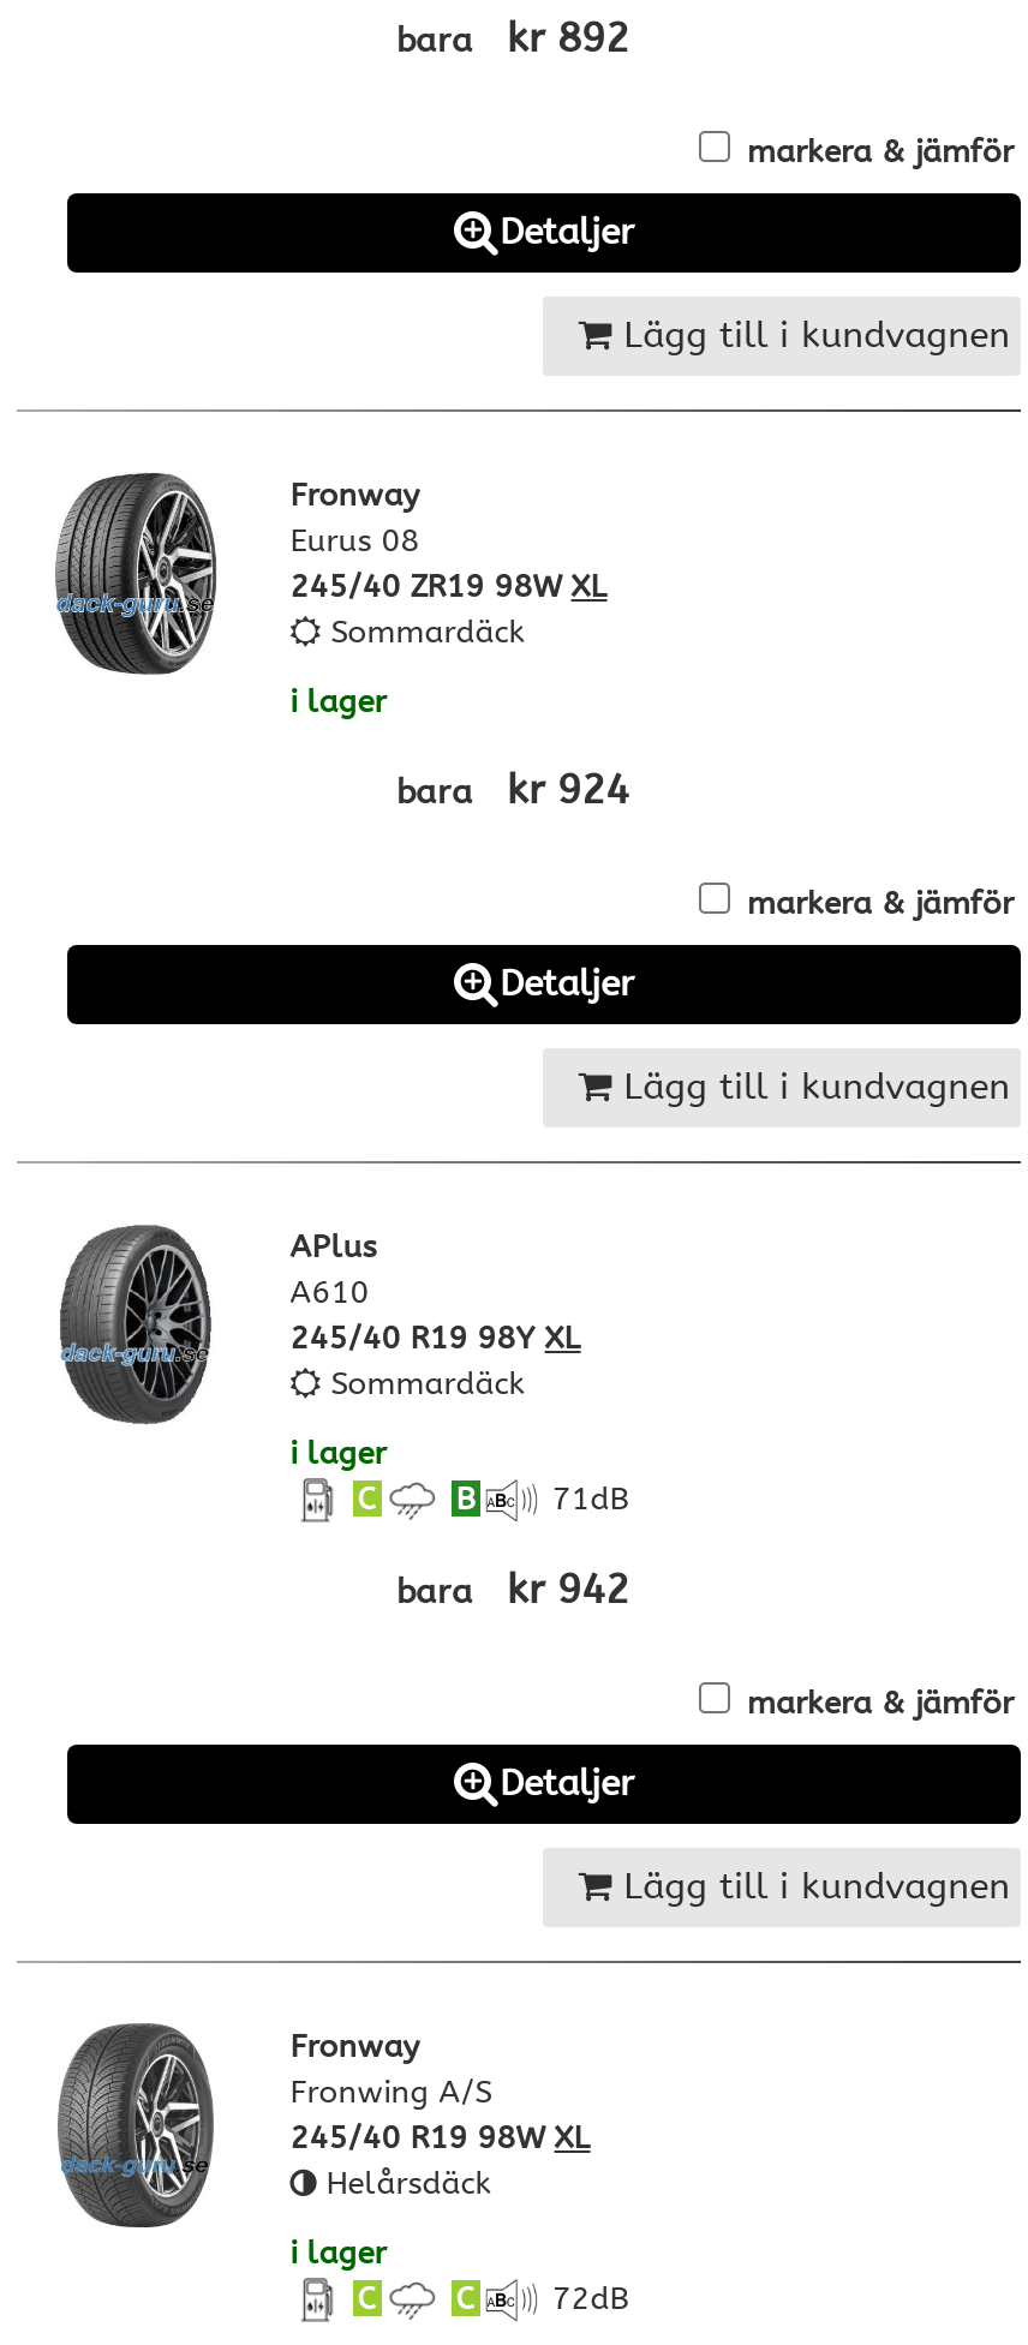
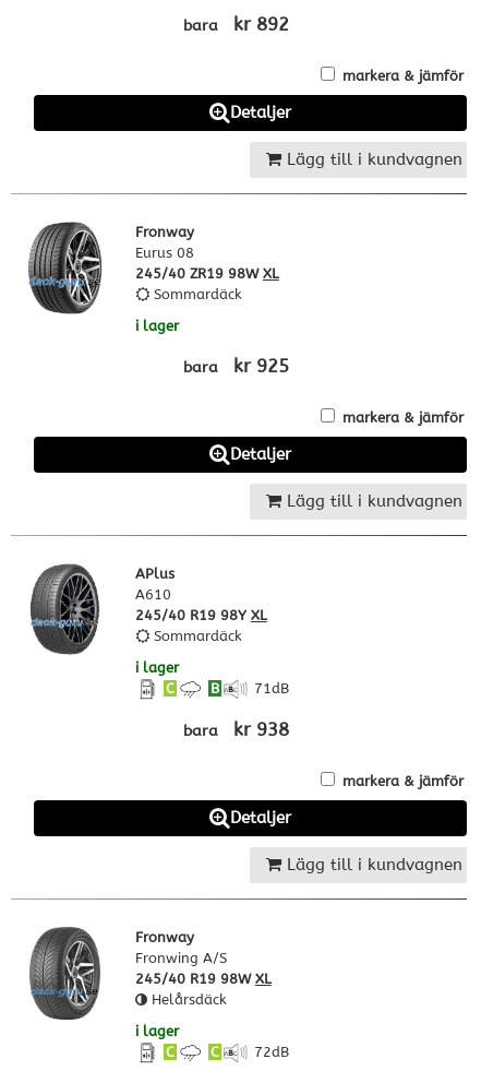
- bara kr 924
+ bara kr 925

- bara kr 942
+ bara kr 938
